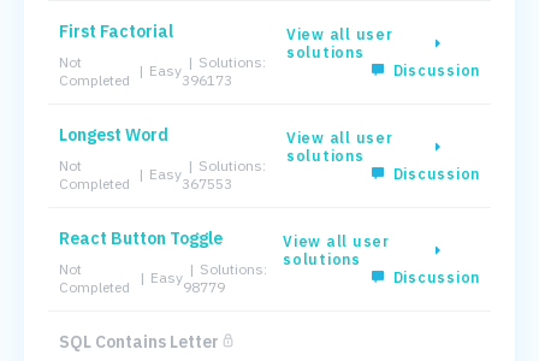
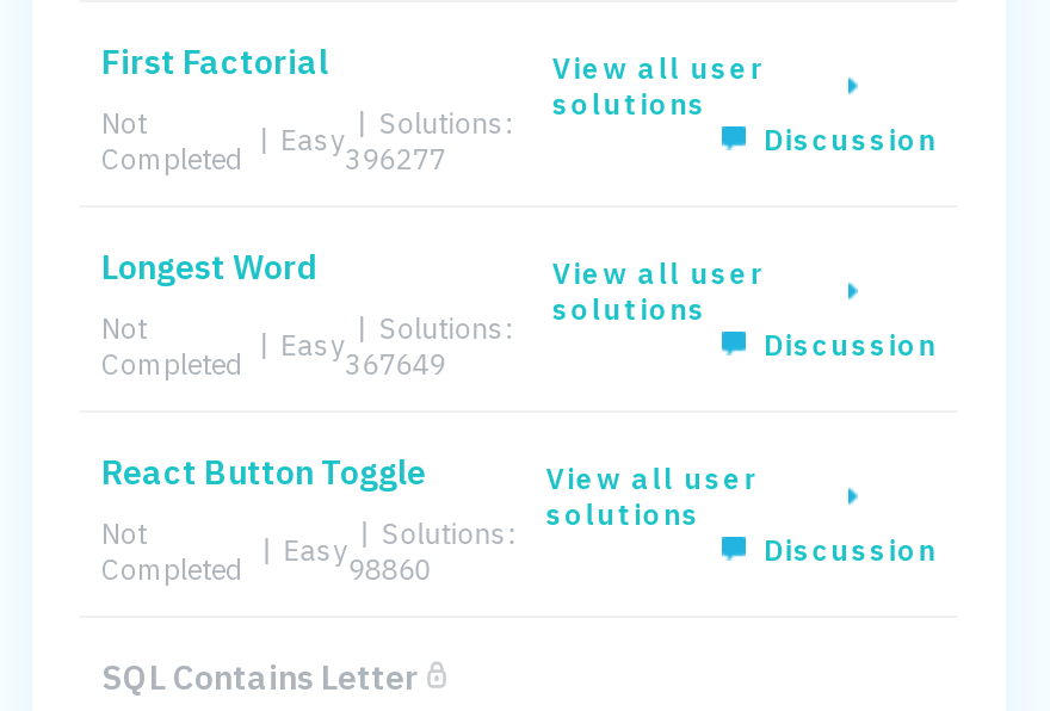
- Completed Easy 396173 Solutions:
+ Completed Easy 396277 Solutions:

- Completed Easy 367553 Solutions:
+ Completed Easy 367649 Solutions:

- Completed Easy 98779 Solutions:
+ Completed Easy 98860 Solutions:
